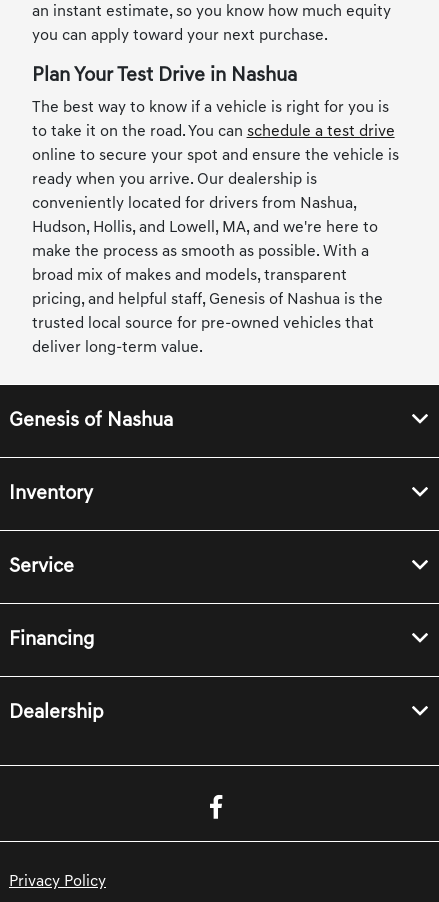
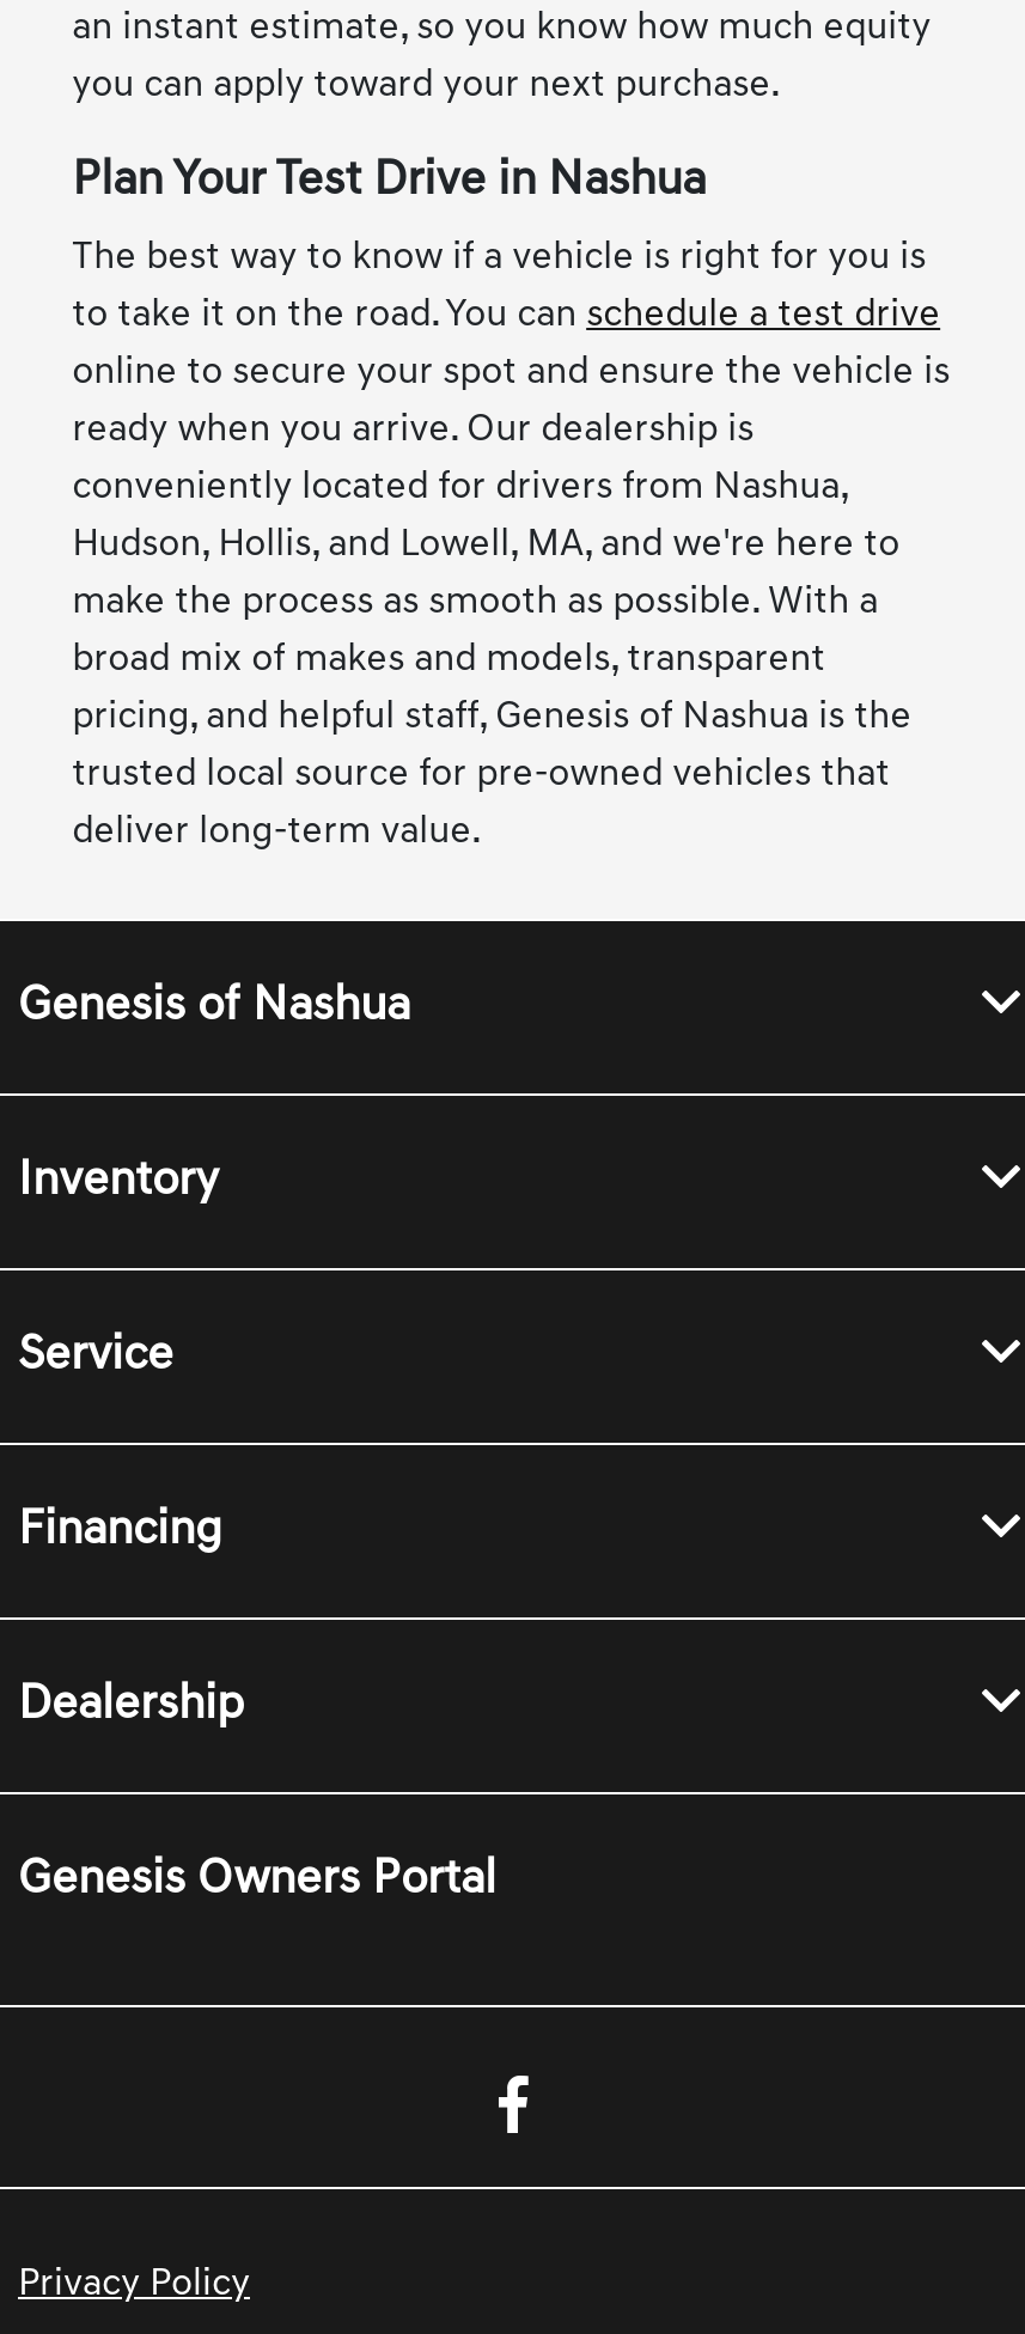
+ Genesis Owners Portal
